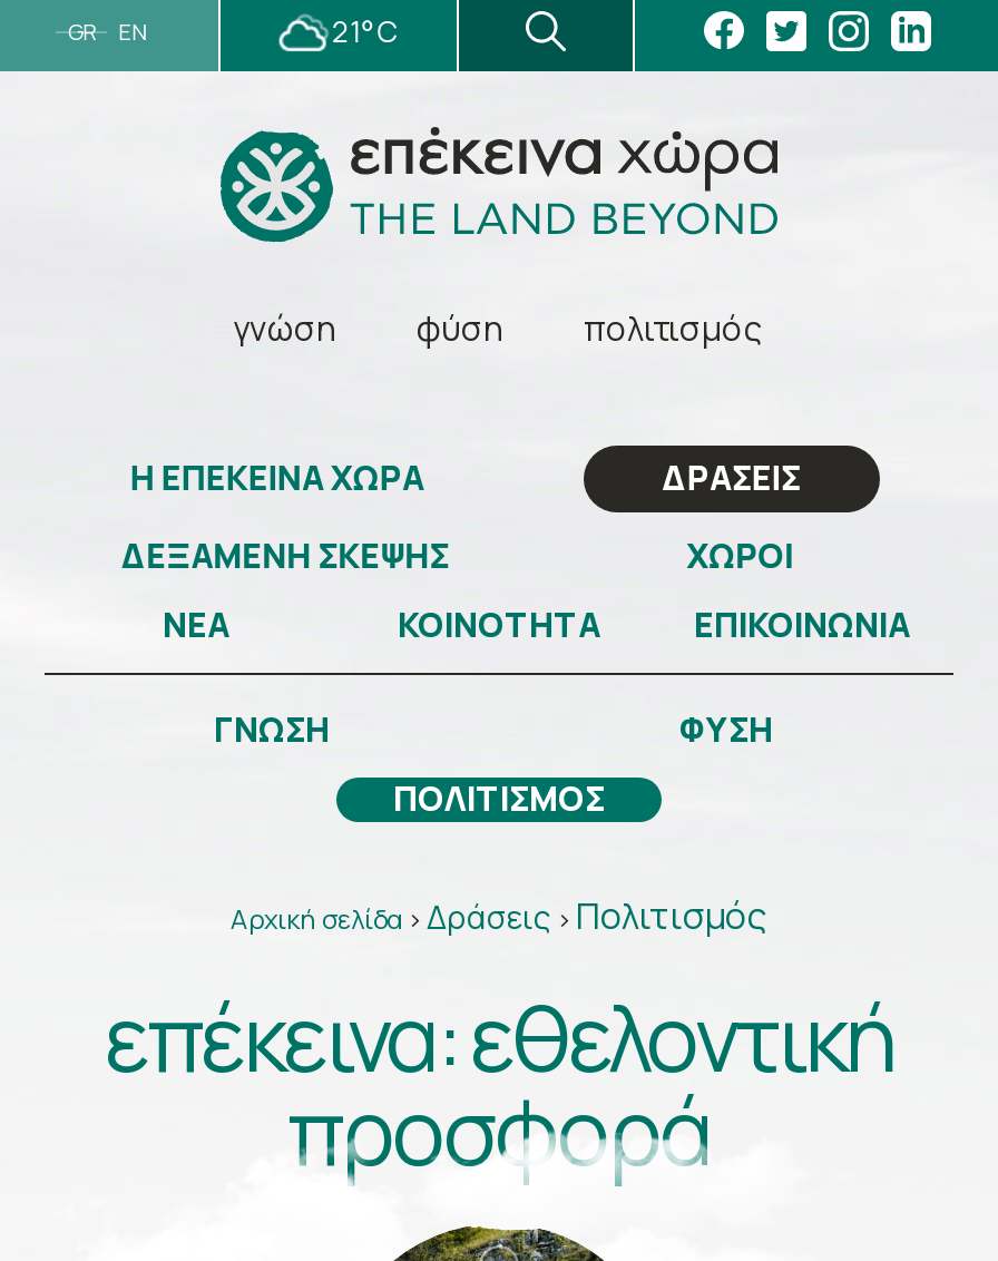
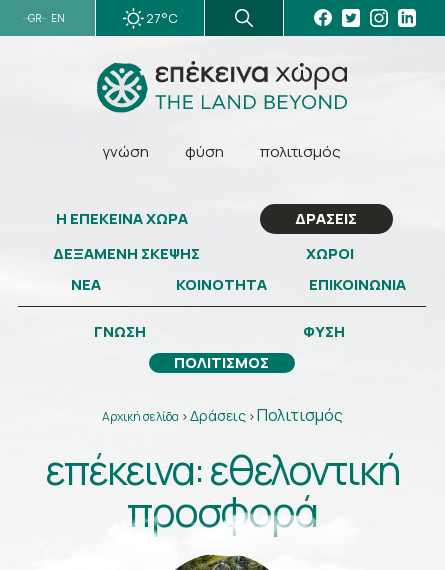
- 21°C
+ 27°C
